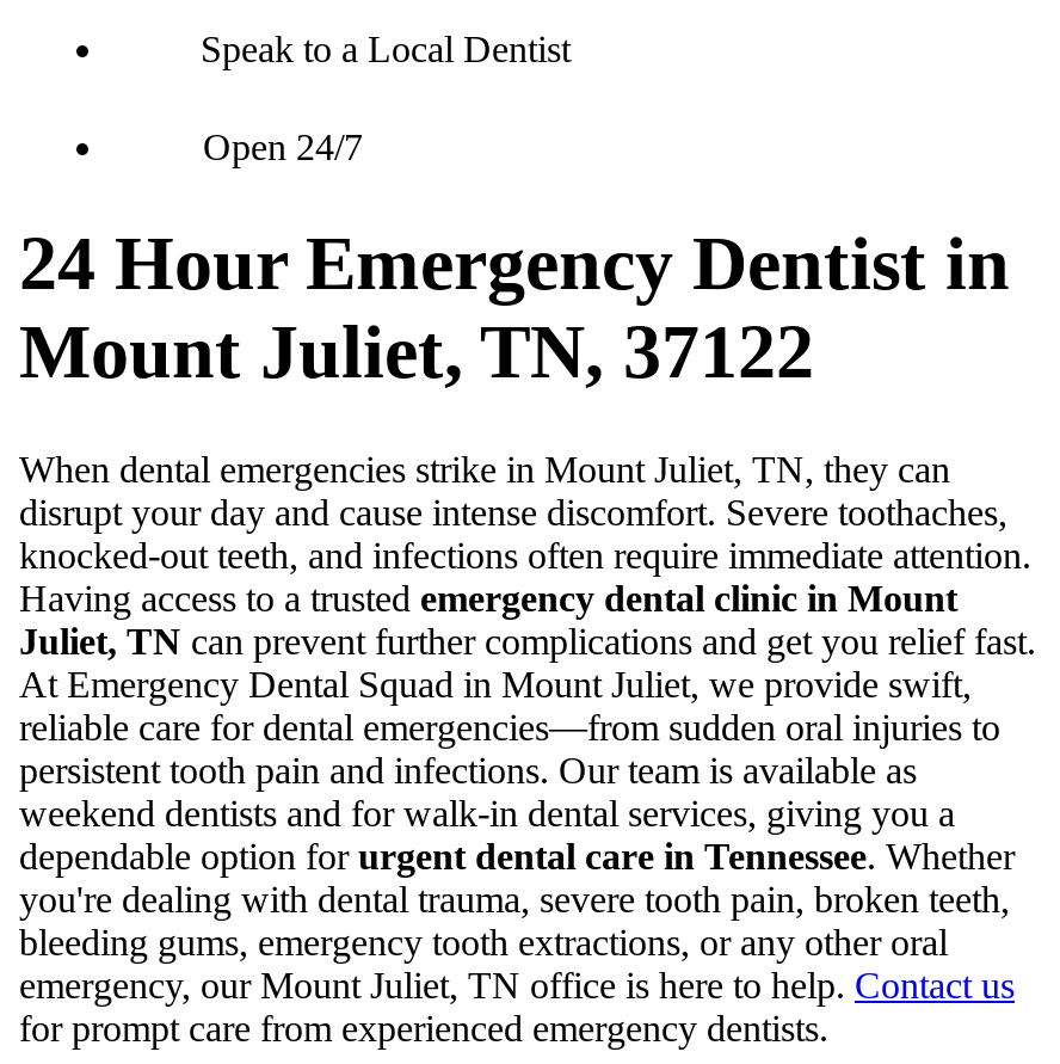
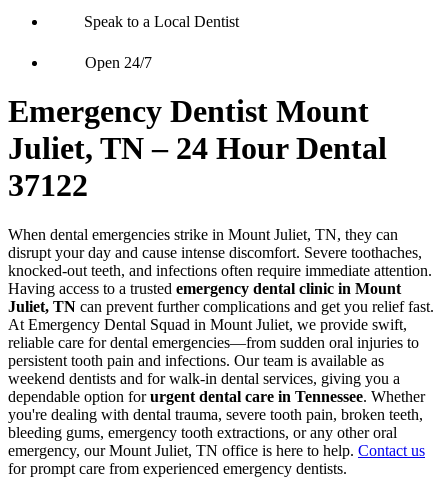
- 24 Hour Emergency Dentist in
- Mount Juliet, TN, 37122
+ Emergency Dentist Mount
+ Juliet, TN – 24 Hour Dental
+ 37122
